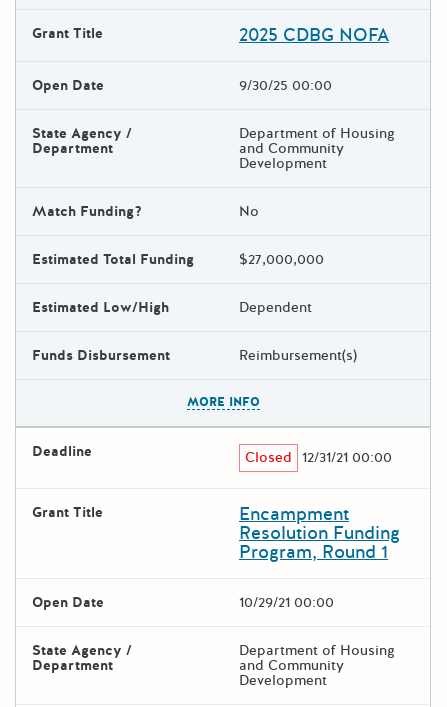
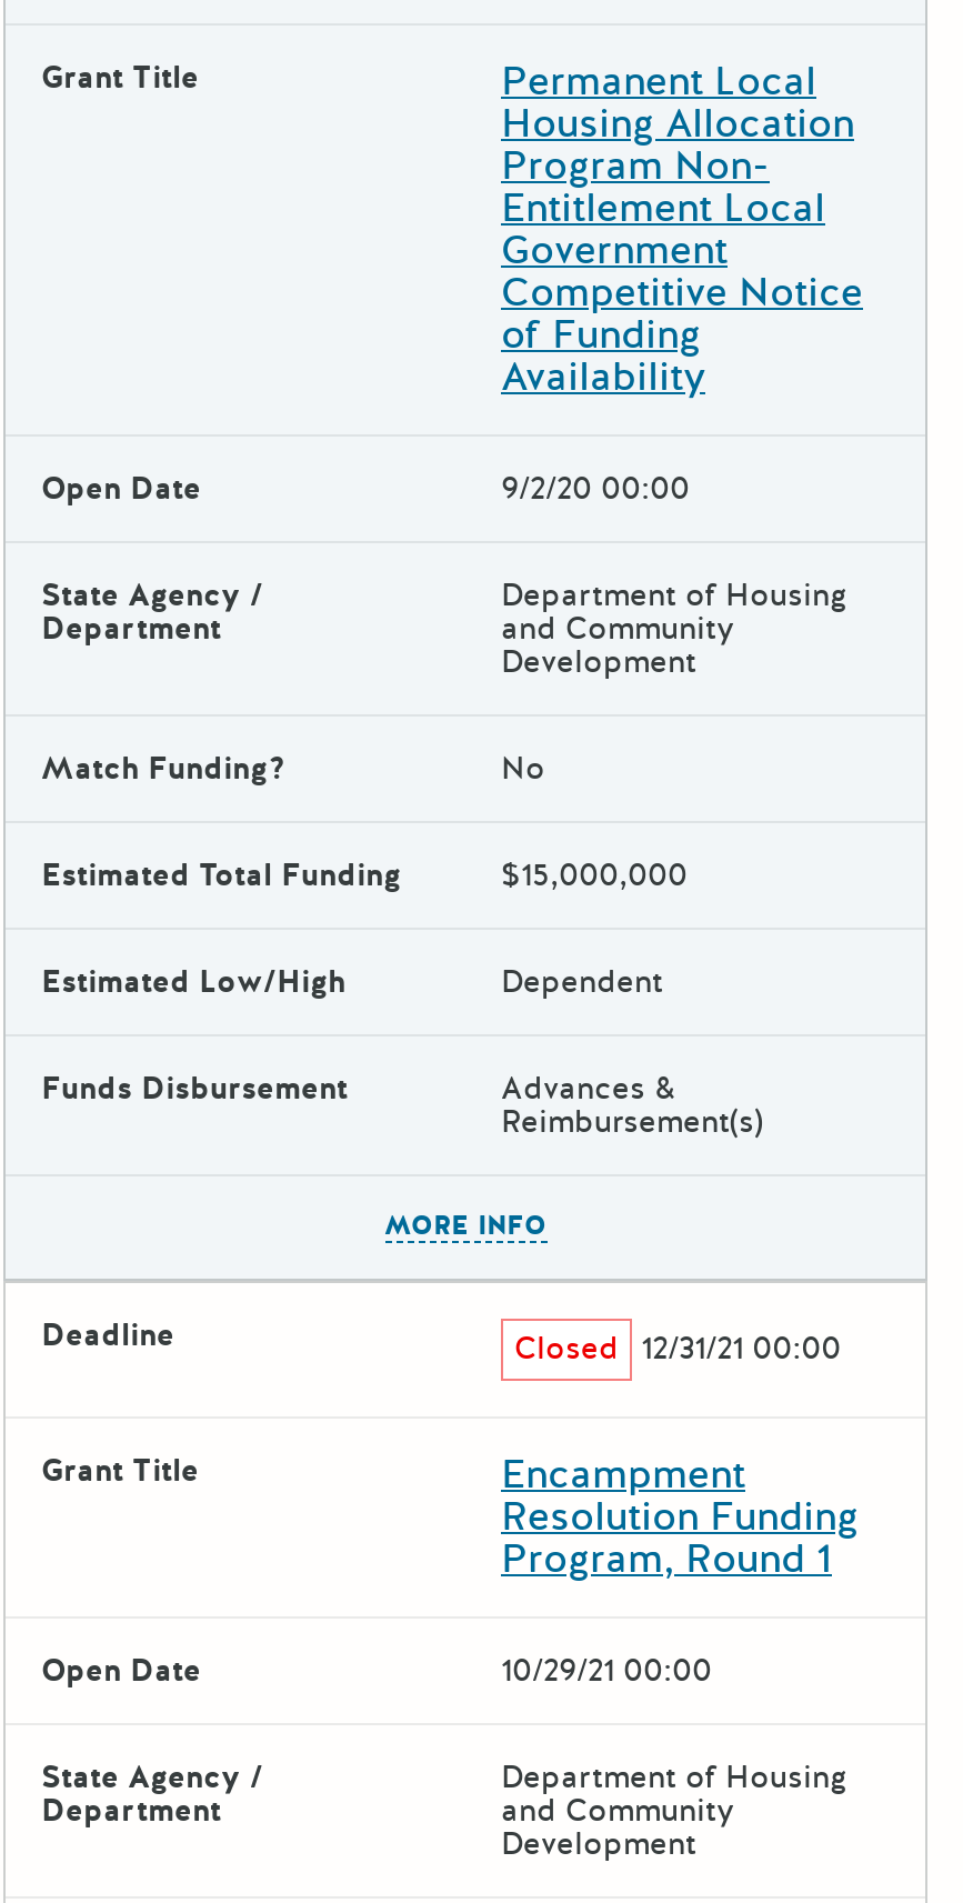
- 2025 CDBG NOFA
+ Permanent Local
+ Housing Allocation
+ Program Non-
+ Entitlement Local
+ Government
+ Competitive Notice
+ of Funding
+ Availability

- 9/30/25 00:00
+ 9/2/20 00:00

- $27,000,000
+ $15,000,000

+ Advances &
